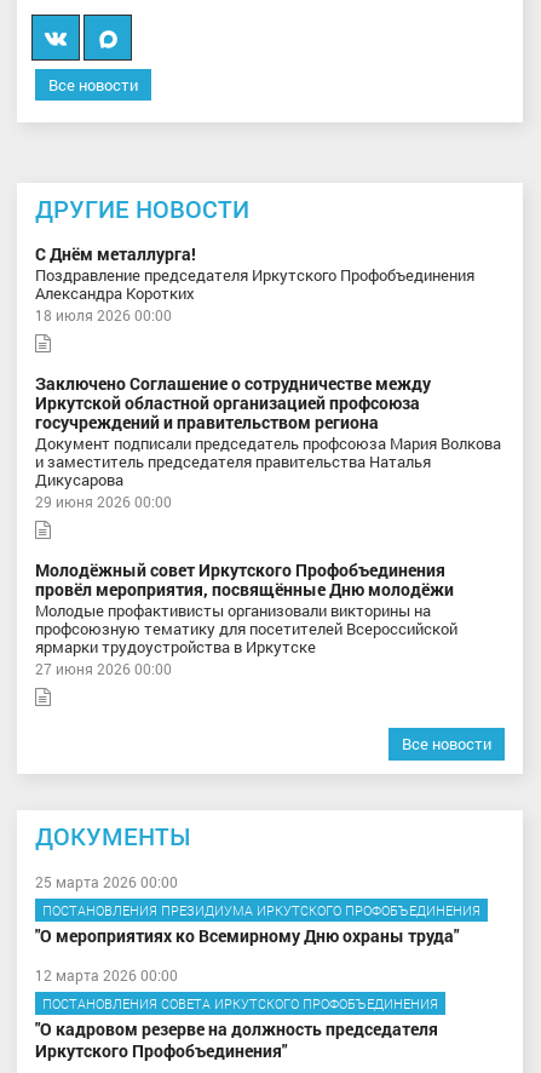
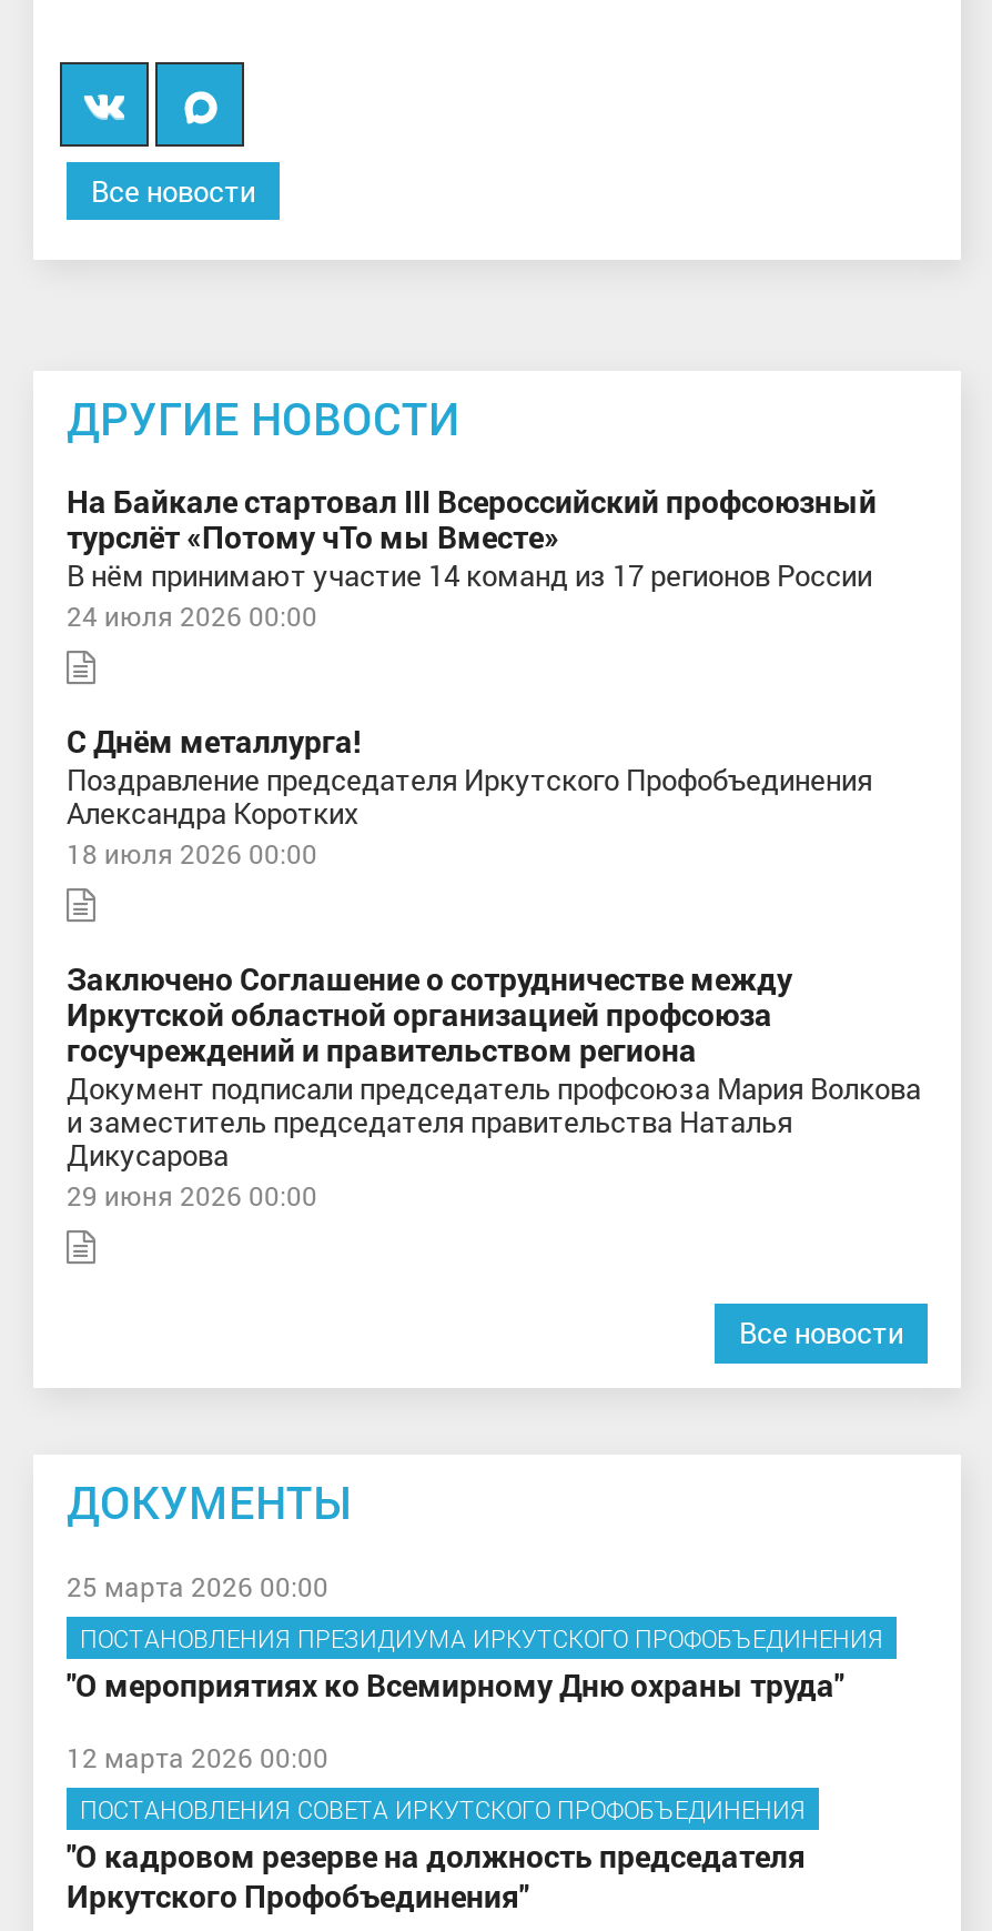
+ На Байкале стартовал III Всероссийский профсоюзный
+ турслёт «Потому чТо мы Вместе»
+ В нём принимают участие 14 команд из 17 регионов России
+ 24 июля 2026 00:00

moved down: С Днём металлурга! | Поздравление председателя Иркутского Профобъединения | Александра Коротких | ... | Дикусарова | 29 июня 2026 00:00

- Молодёжный совет Иркутского Профобъединения
- провёл мероприятия, посвящённые Дню молодёжи
- Молодые профактивисты организовали викторины на
- профсоюзную тематику для посетителей Всероссийской
- ярмарки трудоустройства в Иркутске
- 27 июня 2026 00:00
